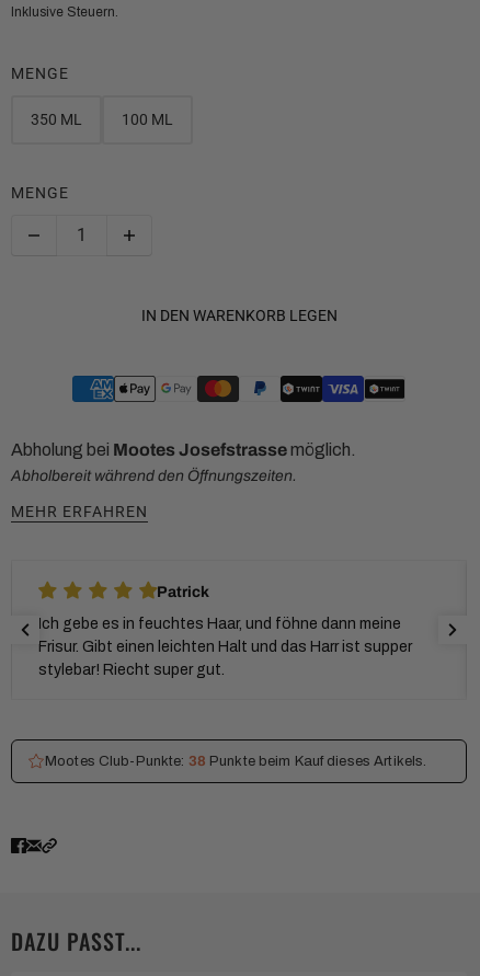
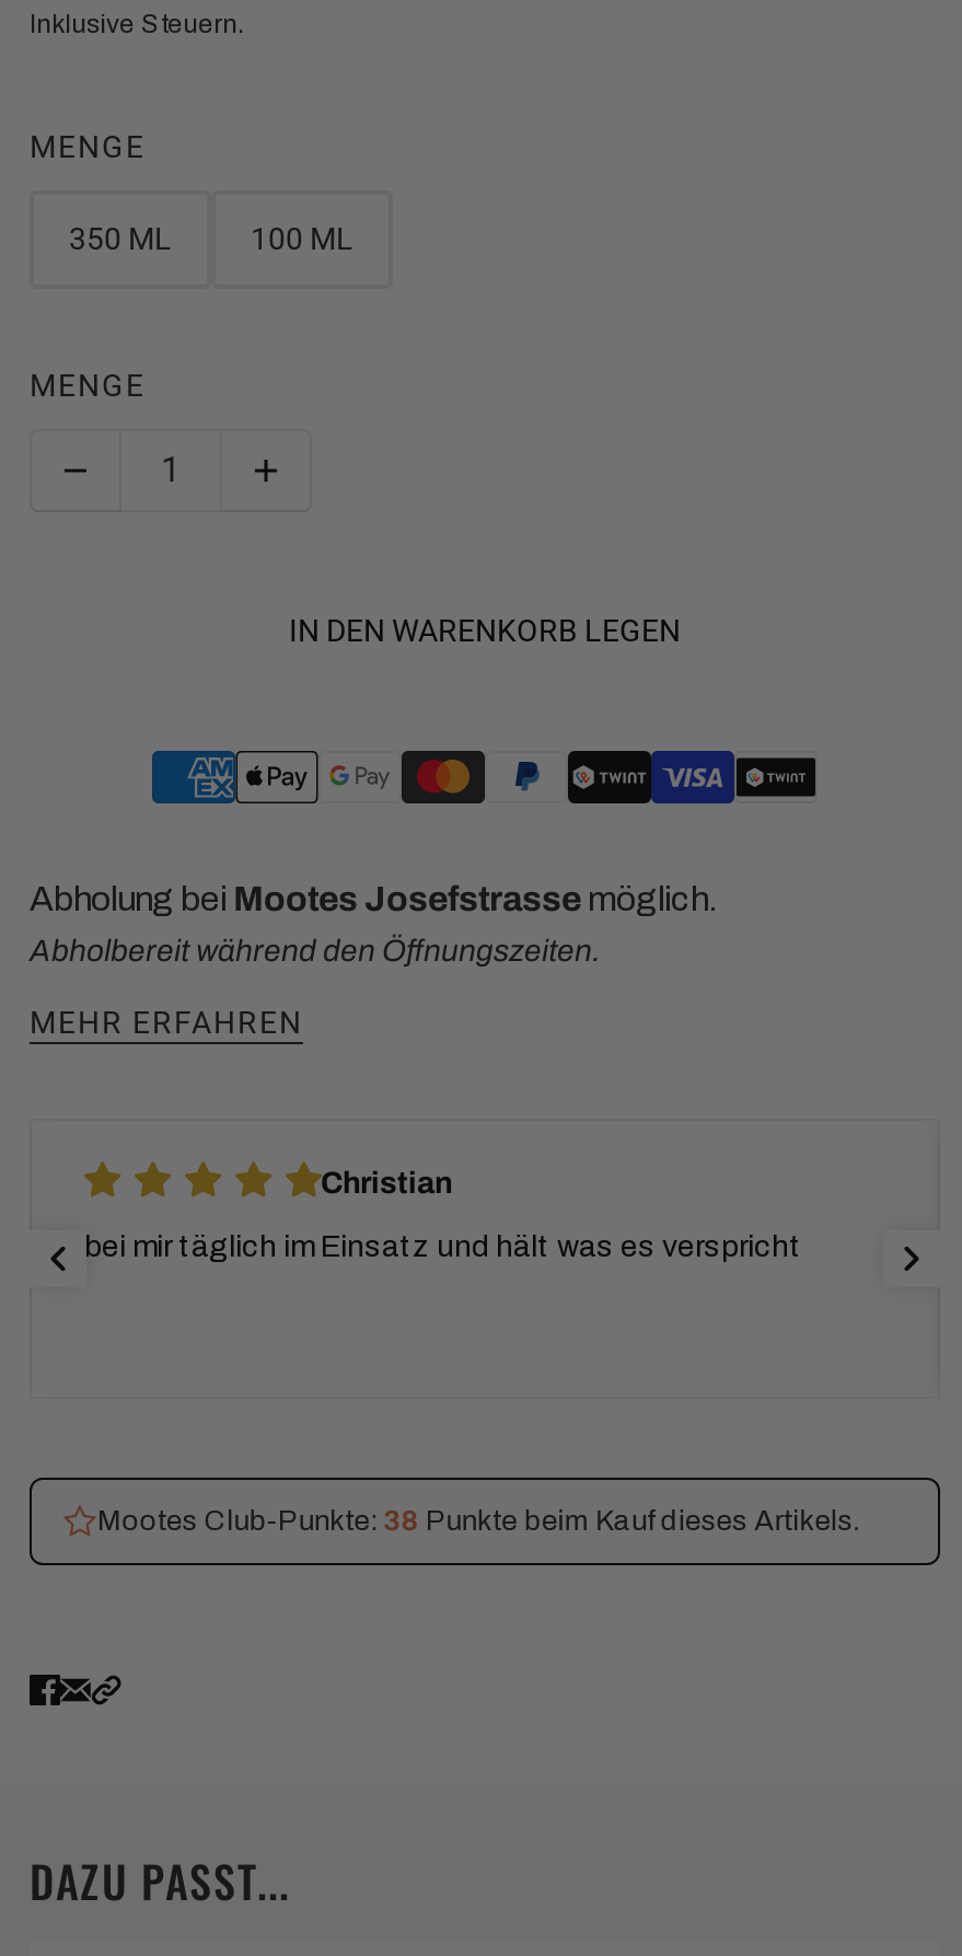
- Patrick
+ Christian

- Ich gebe es in feuchtes Haar, und föhne dann meine
- Frisur. Gibt einen leichten Halt und das Harr ist supper
- stylebar! Riecht super gut.
+ bei mir täglich im Einsatz und hält was es verspricht
